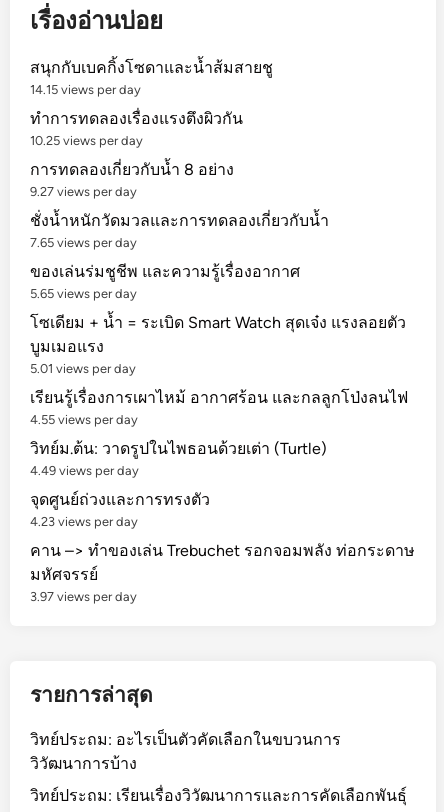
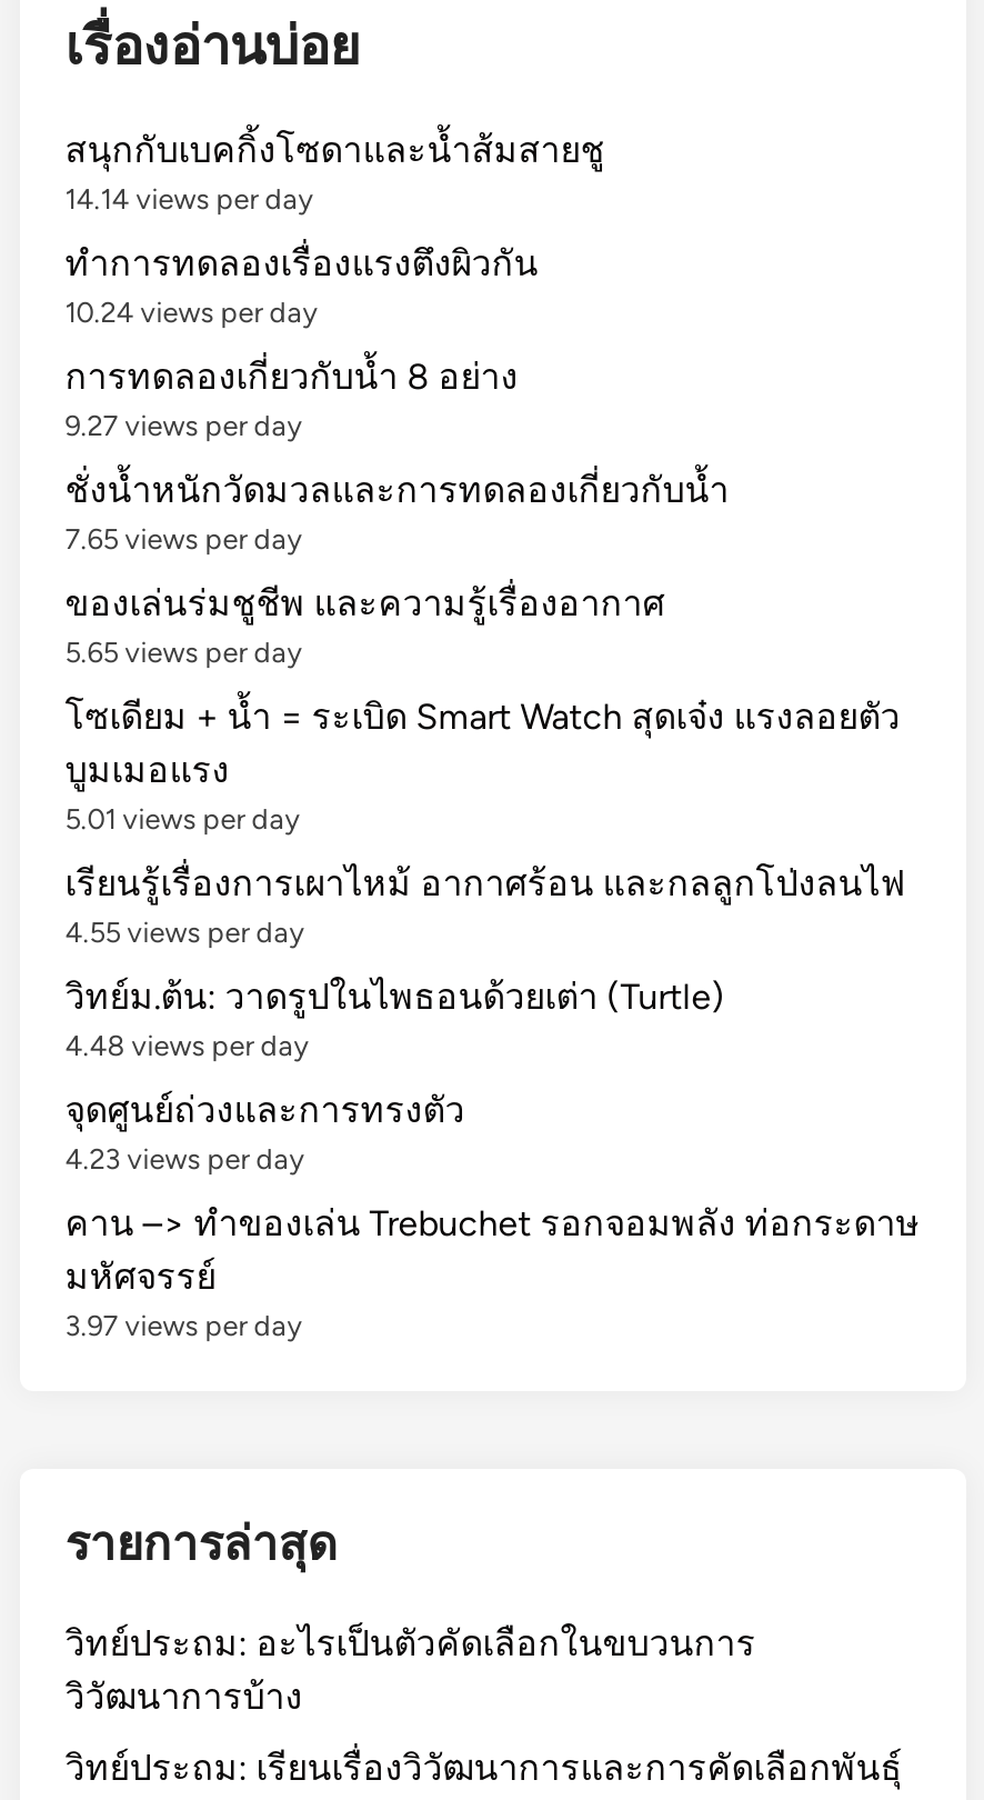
- 14.15 views per day
+ 14.14 views per day

- 10.25 views per day
+ 10.24 views per day

- 4.49 views per day
+ 4.48 views per day
